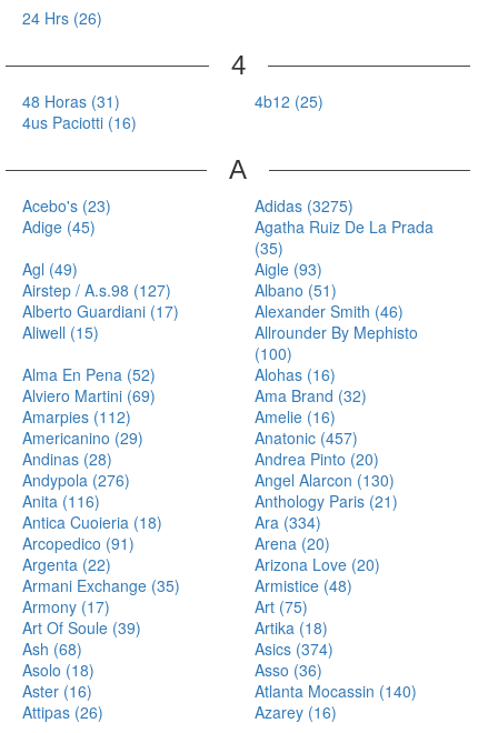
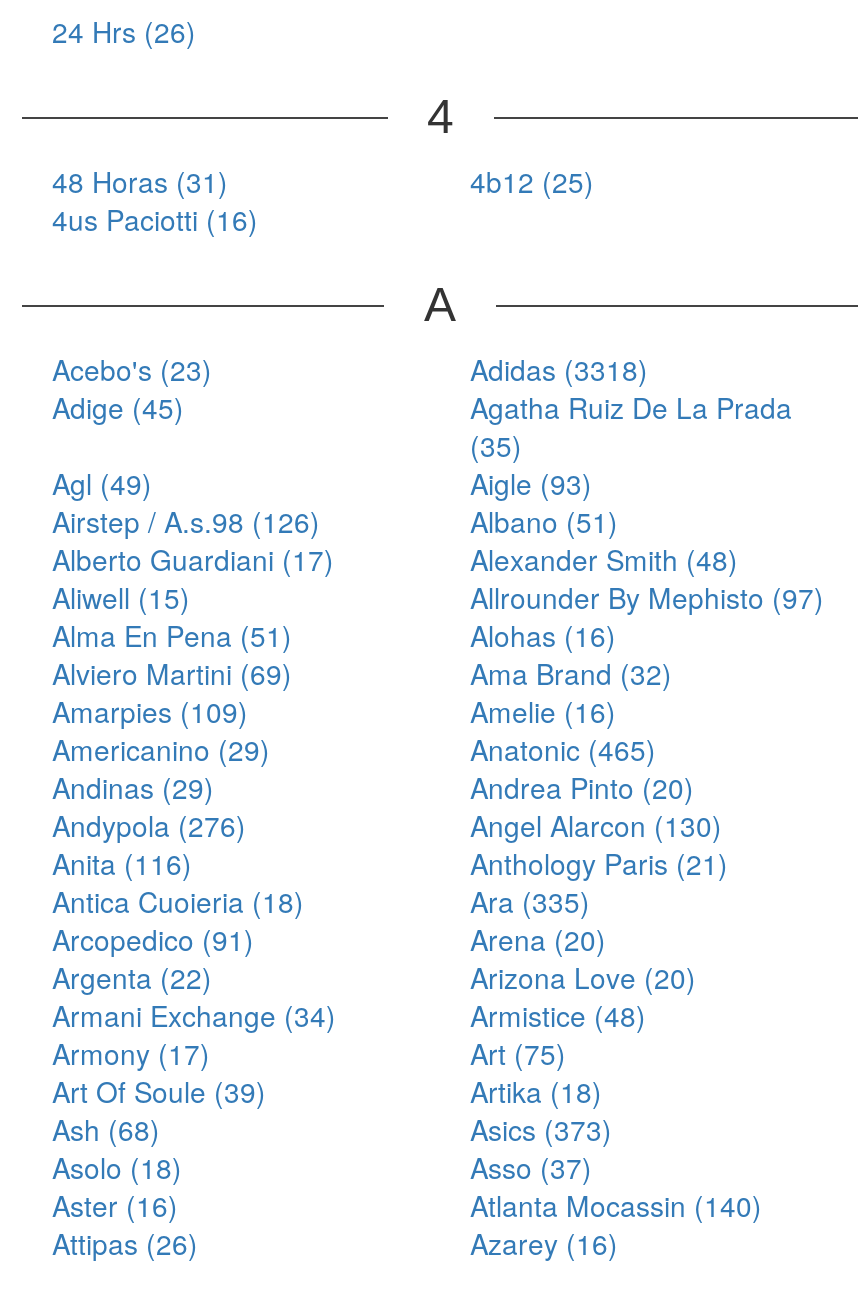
- Adidas (3275)
+ Adidas (3318)

- Airstep / A.s.98 (127)
+ Airstep / A.s.98 (126)

- Alexander Smith (46)
+ Alexander Smith (48)

- Allrounder By Mephisto
- (100)
- Alma En Pena (52)
+ Allrounder By Mephisto (97)
+ Alma En Pena (51)

- Amarpies (112)
+ Amarpies (109)

- Anatonic (457)
+ Anatonic (465)

- Andinas (28)
+ Andinas (29)

- Ara (334)
+ Ara (335)

- Armani Exchange (35)
+ Armani Exchange (34)

- Asics (374)
+ Asics (373)

- Asso (36)
+ Asso (37)
